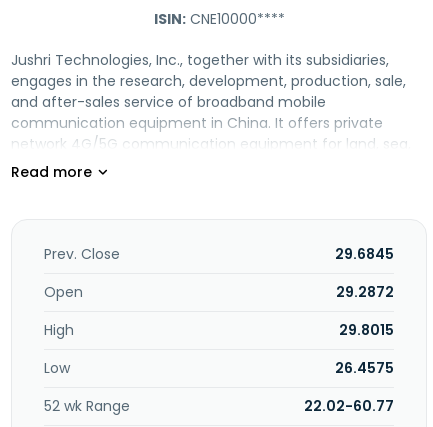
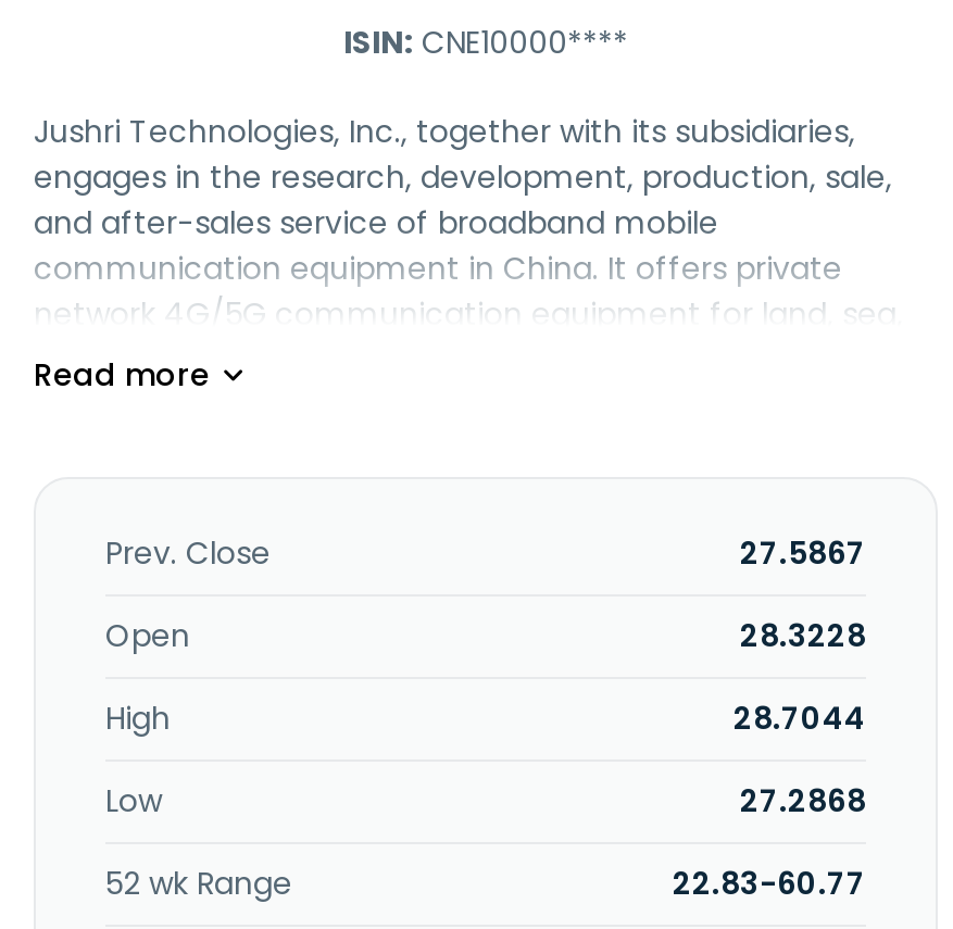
- 29.6845
+ 27.5867

- 29.2872
+ 28.3228

- 29.8015
+ 28.7044

- 26.4575
+ 27.2868

- 22.02-60.77
+ 22.83-60.77
